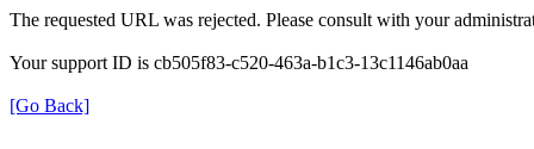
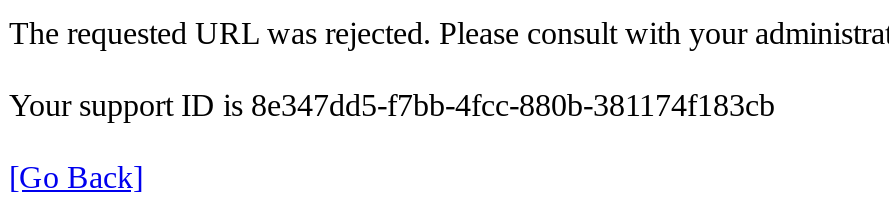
- Your support ID is cb505f83-c520-463a-b1c3-13c1146ab0aa
+ Your support ID is 8e347dd5-f7bb-4fcc-880b-381174f183cb
